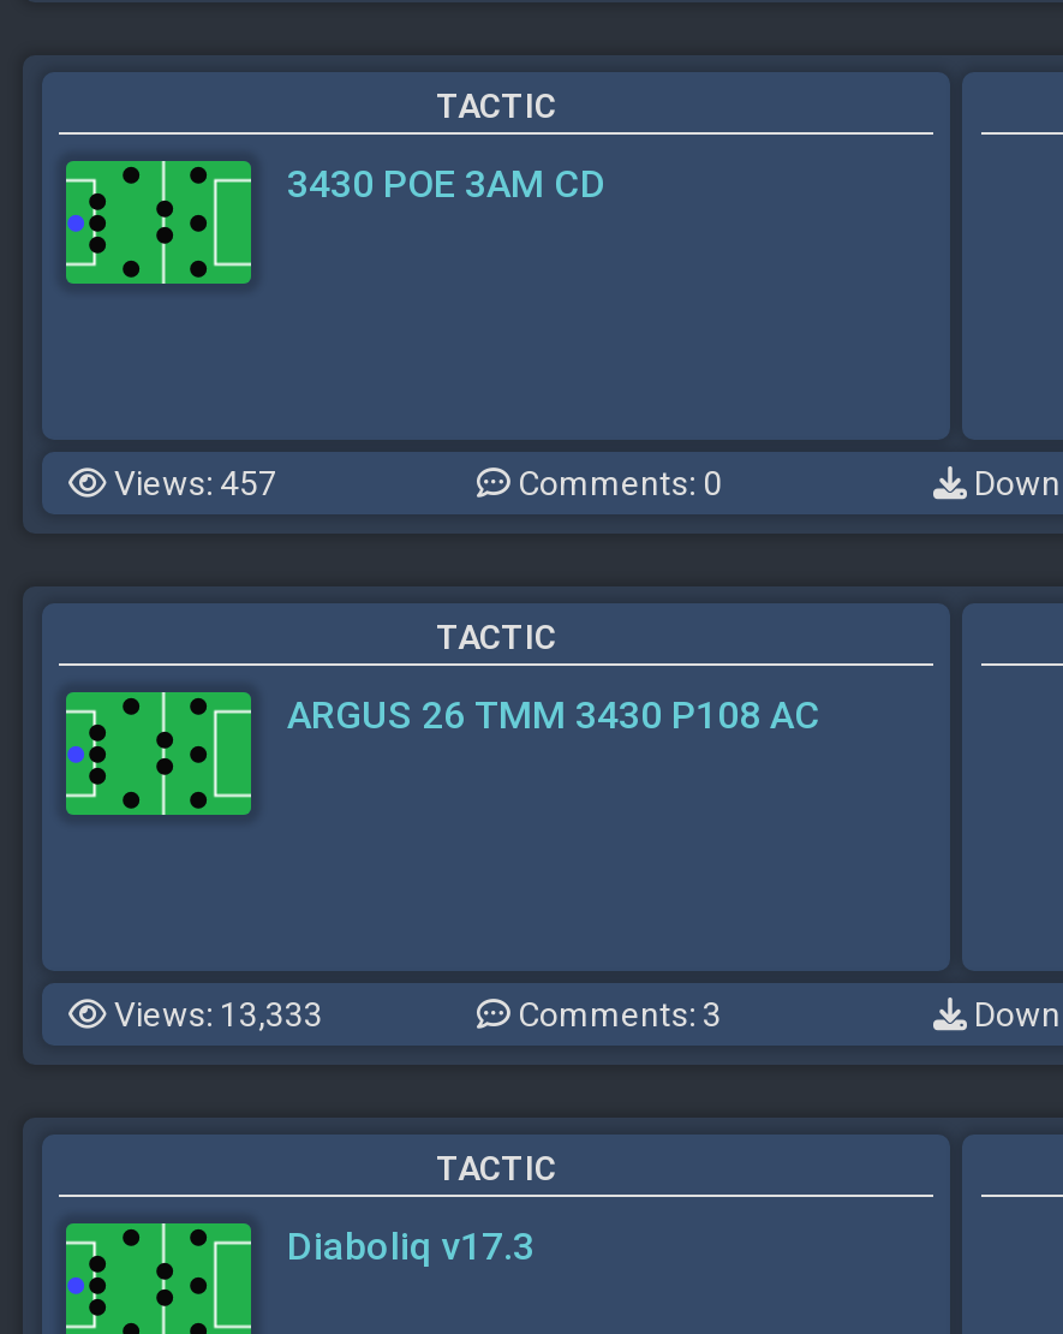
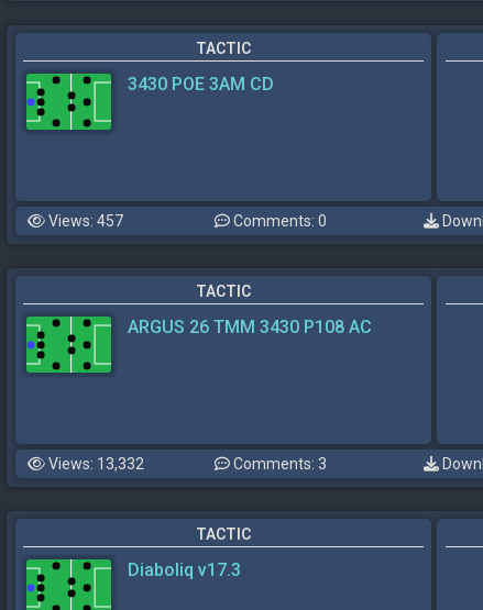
- Views: 13,333
+ Views: 13,332
